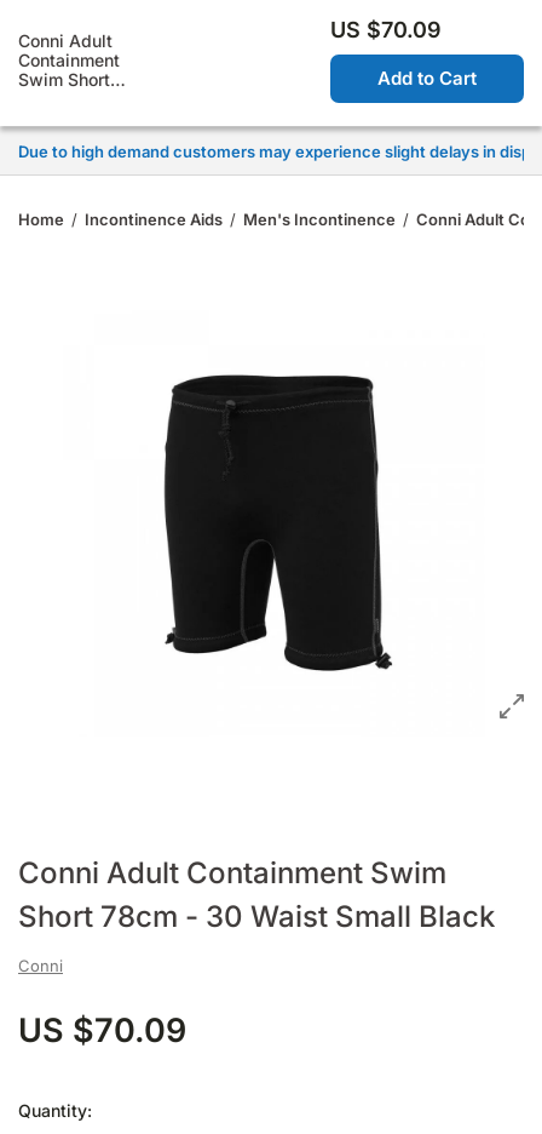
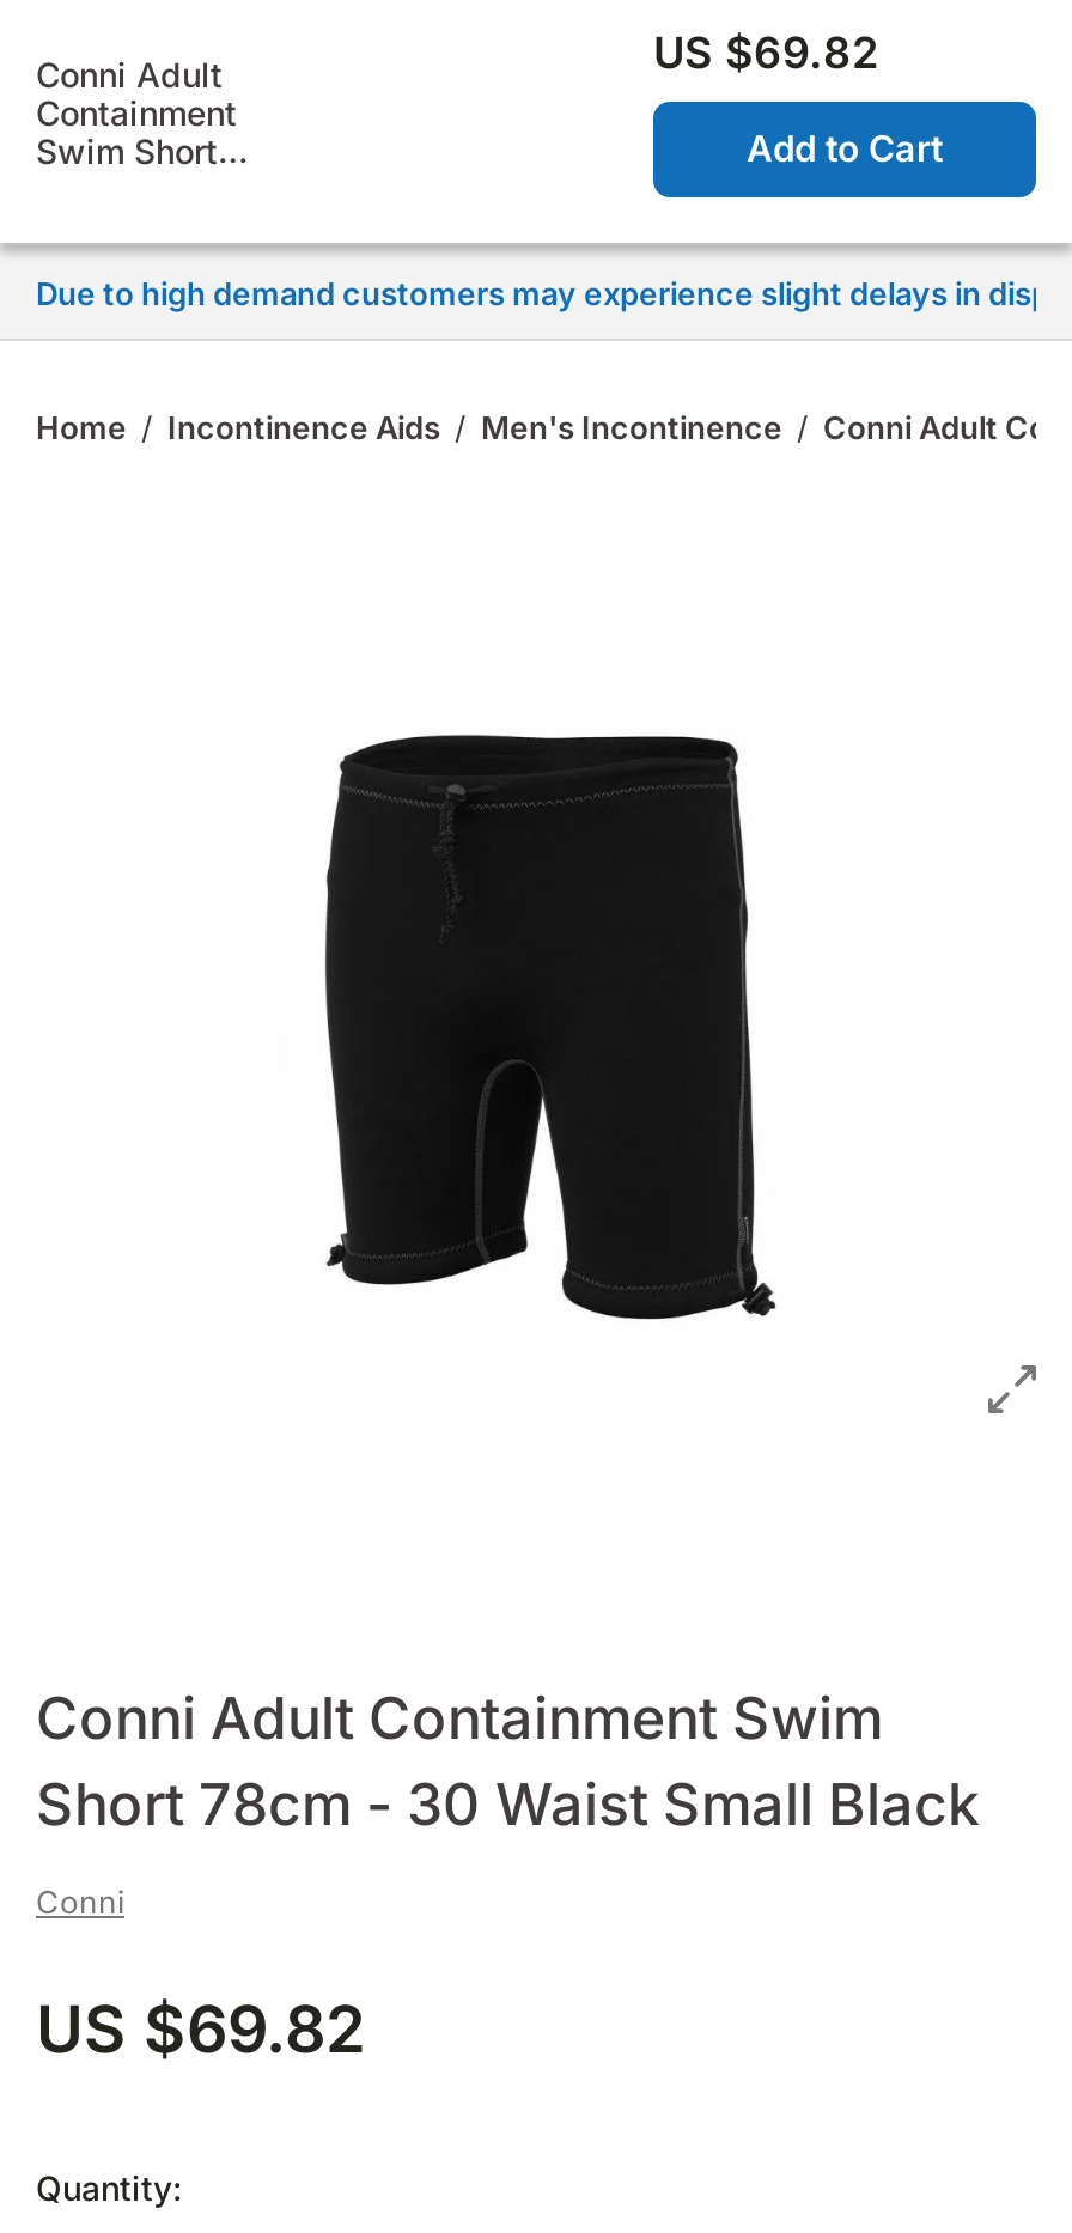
- US $70.09
+ US $69.82

- US $70.09
+ US $69.82
